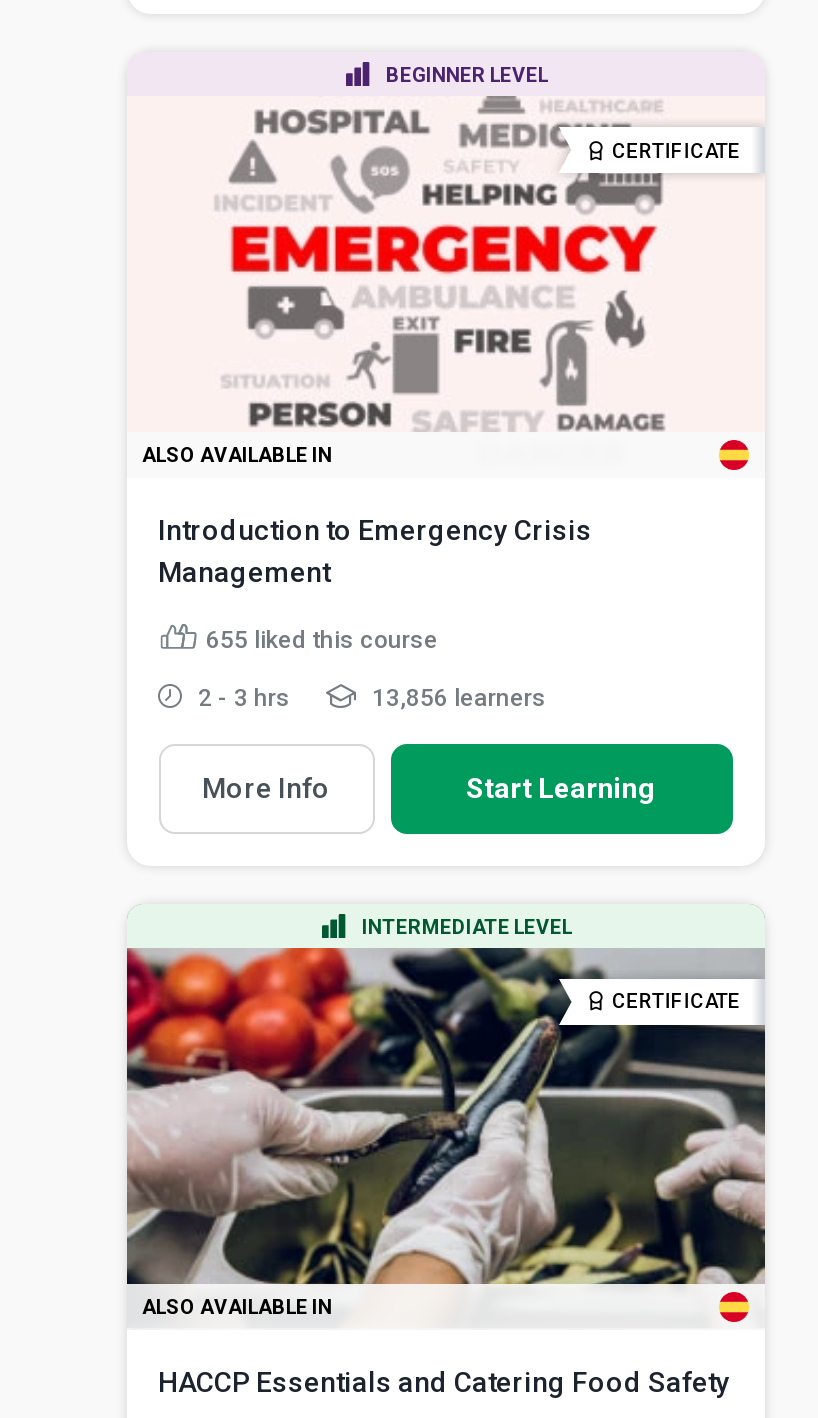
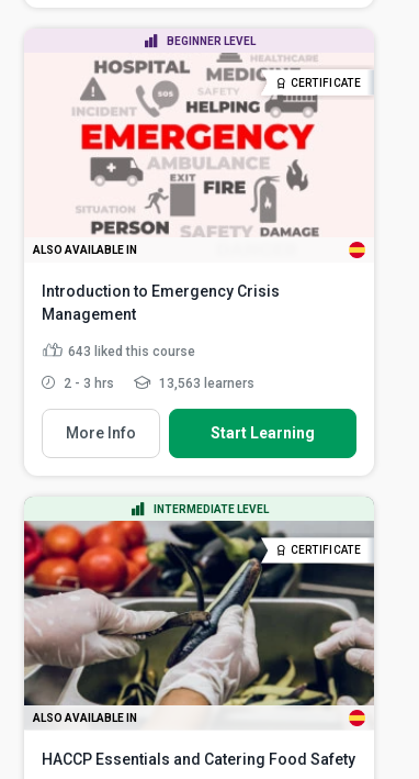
- 655 liked this course
+ 643 liked this course

- 13,856 learners
+ 13,563 learners
